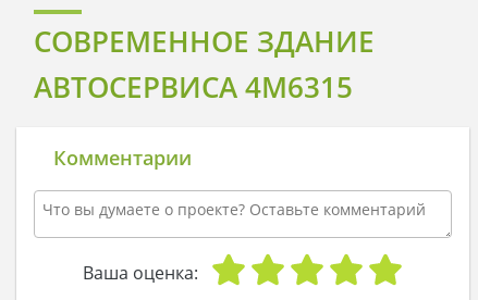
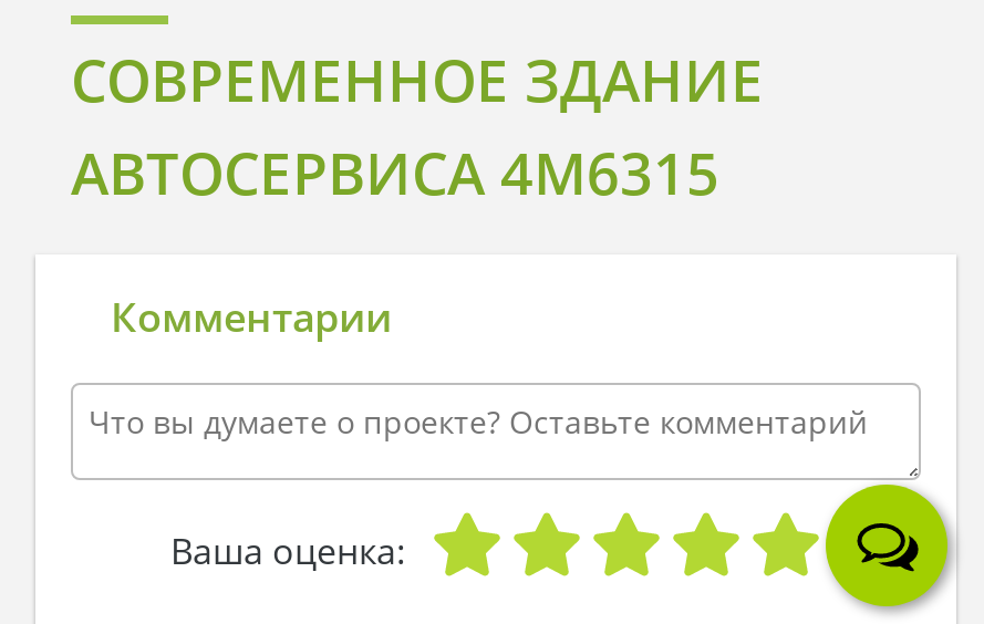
+ [image]
